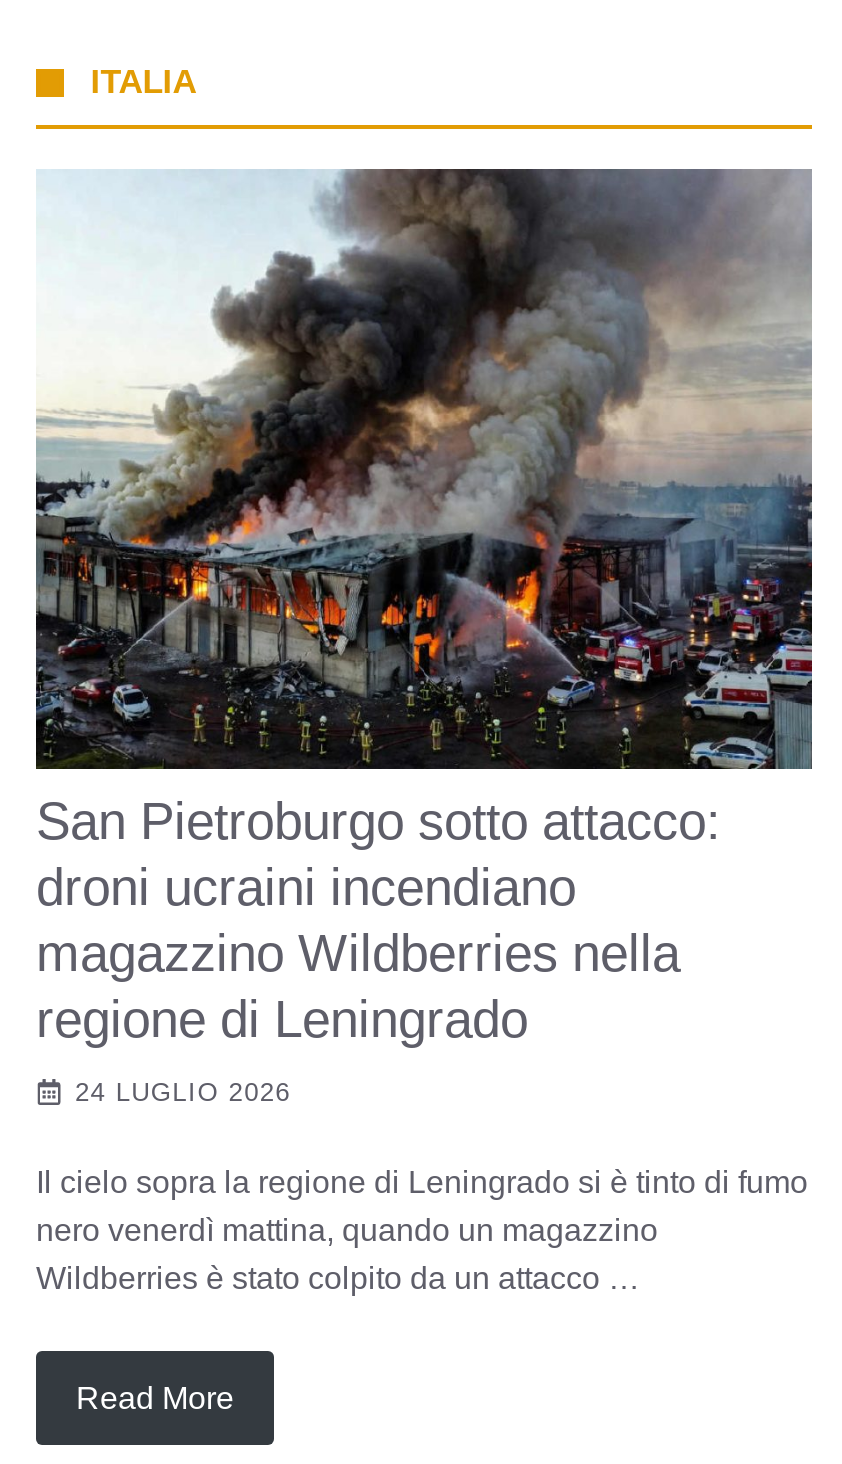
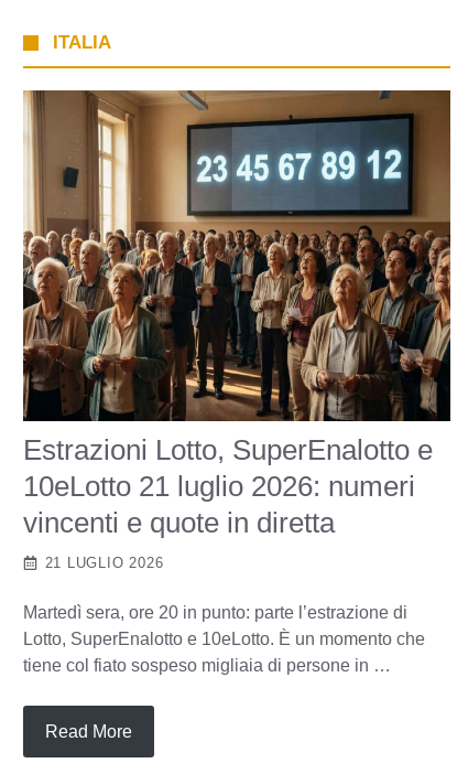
- [image]
- San Pietroburgo sotto attacco:
- droni ucraini incendiano
- magazzino Wildberries nella
- regione di Leningrado
+ [image]
+ Estrazioni Lotto, SuperEnalotto e
+ 10eLotto 21 luglio 2026: numeri
+ vincenti e quote in diretta

- 24 LUGLIO 2026
+ 21 LUGLIO 2026

- Il cielo sopra la regione di Leningrado si è tinto di fumo
- nero venerdì mattina, quando un magazzino
- Wildberries è stato colpito da un attacco …
+ Martedì sera, ore 20 in punto: parte l’estrazione di
+ Lotto, SuperEnalotto e 10eLotto. È un momento che
+ tiene col fiato sospeso migliaia di persone in …
